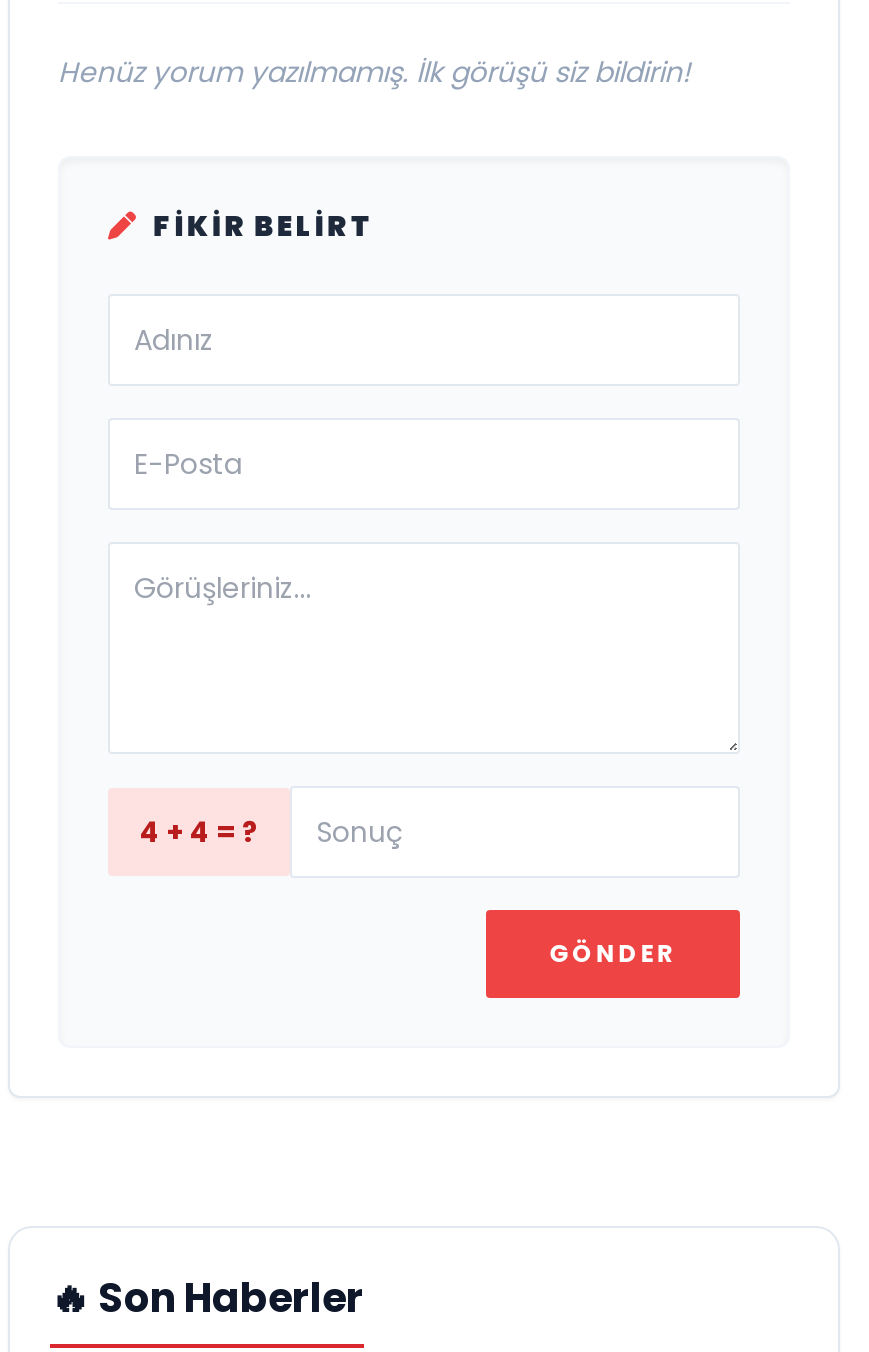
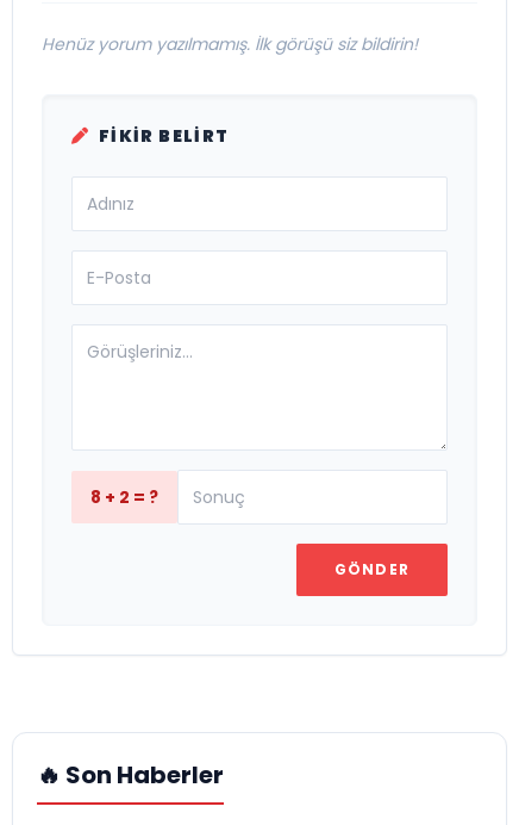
- 4 + 4 = ?
+ 8 + 2 = ?
